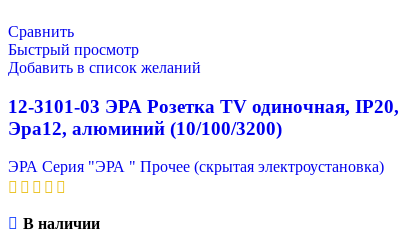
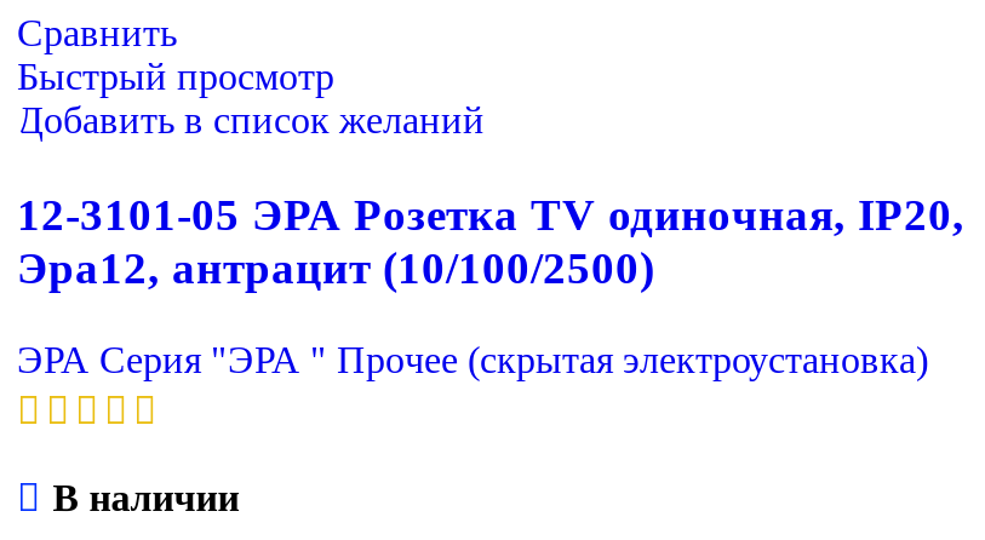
- 12-3101-03 ЭРА Розетка TV одиночная, IP20,
+ 12-3101-05 ЭРА Розетка TV одиночная, IP20,

- Эра12, алюминий (10/100/3200)
+ Эра12, антрацит (10/100/2500)
